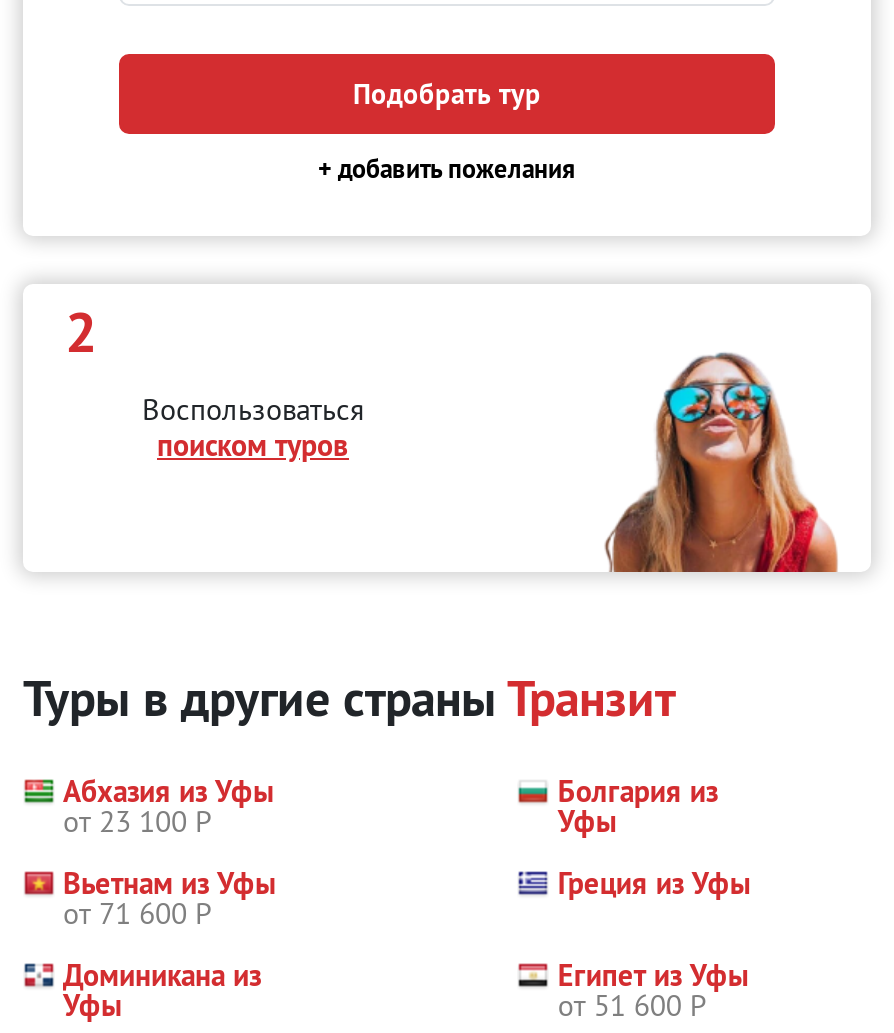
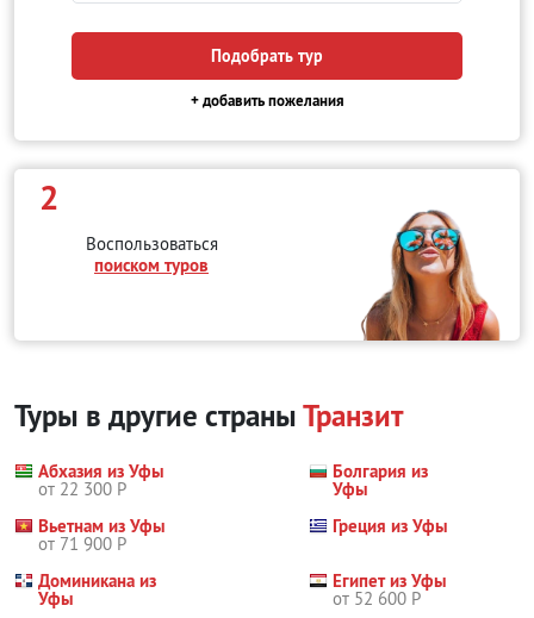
- от 23 100 Р
+ от 22 300 Р

- от 71 600 Р
+ от 71 900 Р

- от 51 600 Р
+ от 52 600 Р
